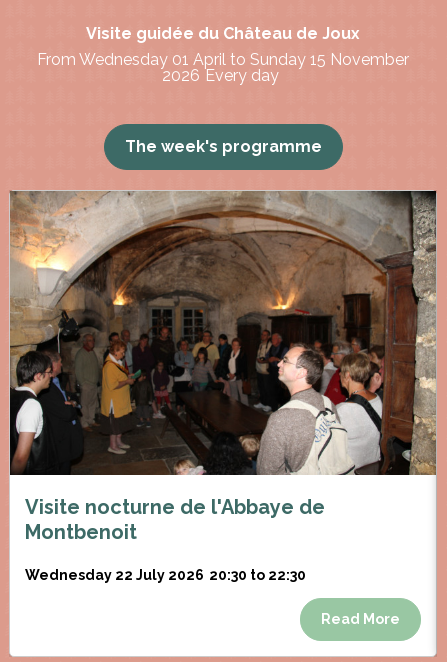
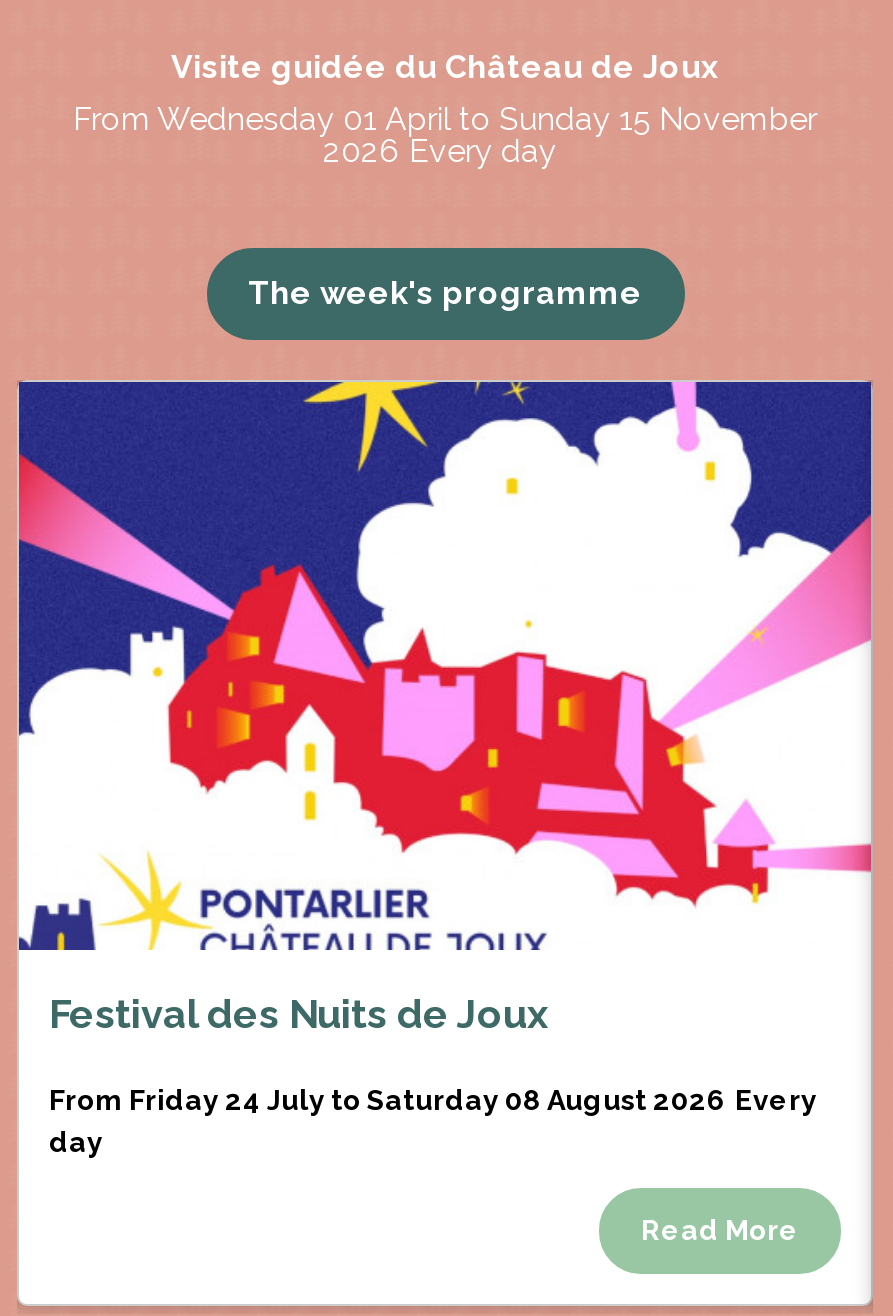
- [image]
- Visite nocturne de l'Abbaye de
- Montbenoit
+ [image]
+ Festival des Nuits de Joux

- Wednesday 22 July 2026 20:30 to 22:30
+ From Friday 24 July to Saturday 08 August 2026 Every
+ day
